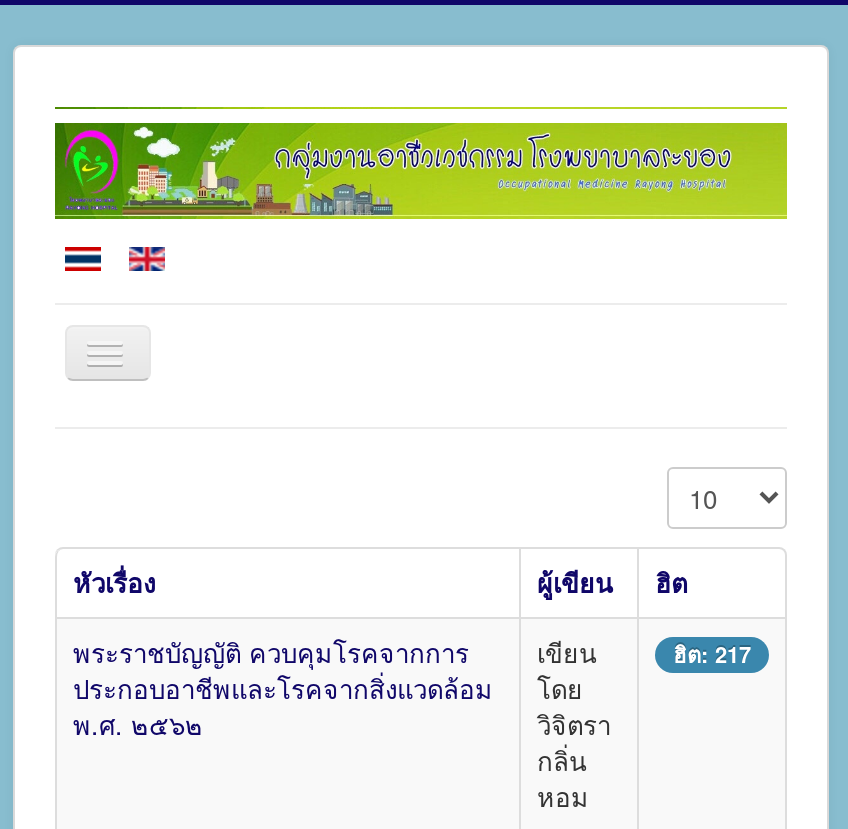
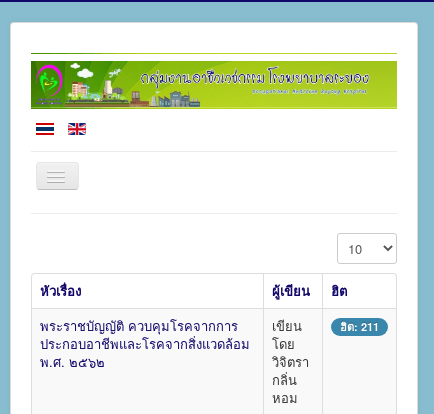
- ฮิต: 217
+ ฮิต: 211
